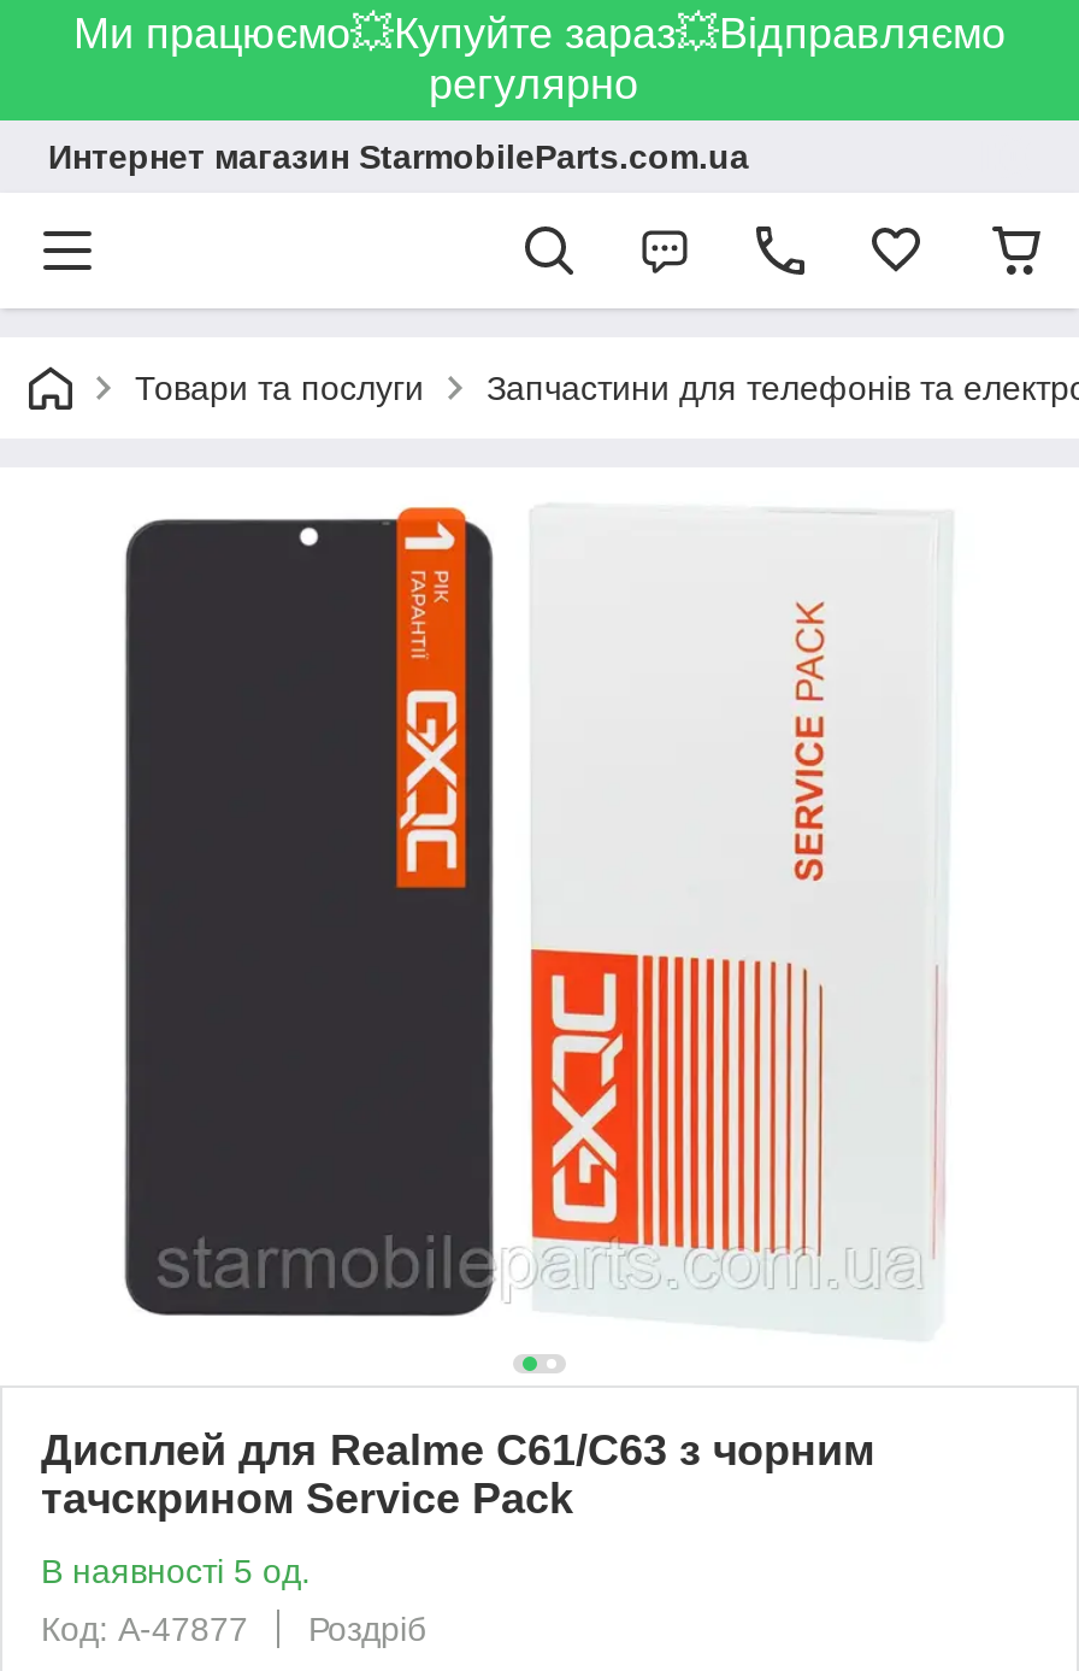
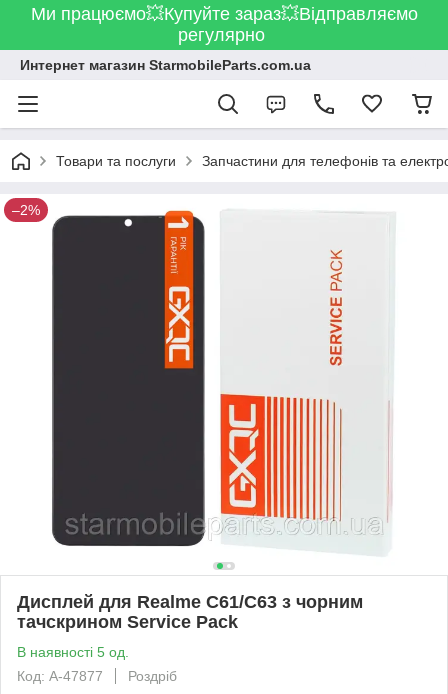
+ –2%
